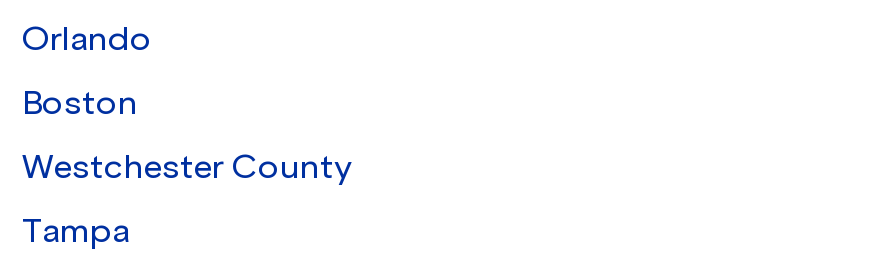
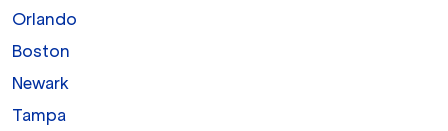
- Westchester County
+ Newark
